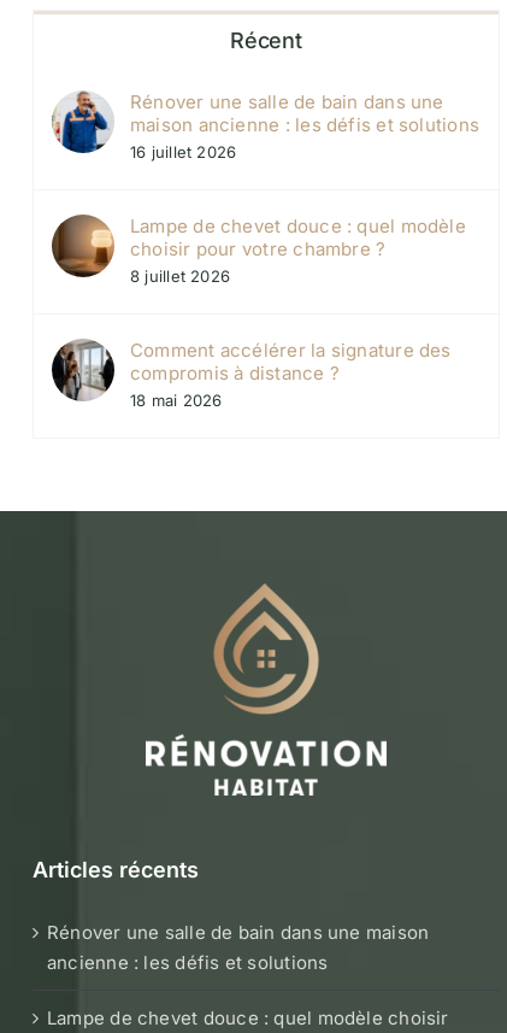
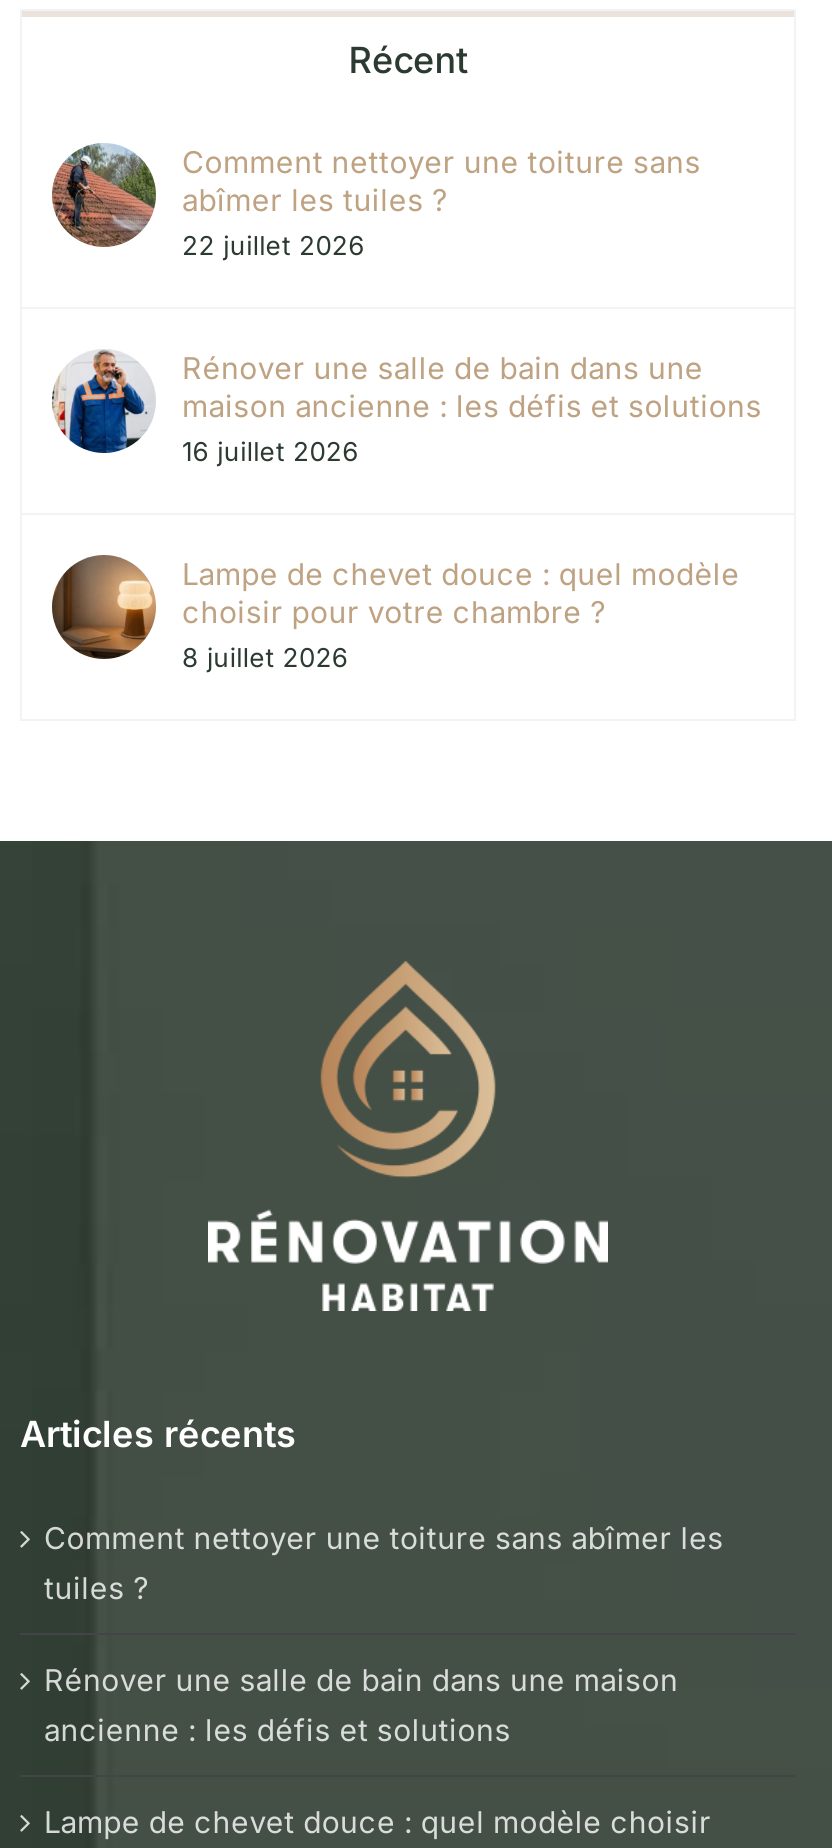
+ [image]
+ Comment nettoyer une toiture sans
+ abîmer les tuiles ?
+ 22 juillet 2026

moved down: [image] | Rénover une salle de bain dans une | maison ancienne : les défis et solutions | 16 juillet 2026 | Lampe de chevet douce : quel modèle | choisir pour votre chambre ? | 8 juillet 2026

- [image]
- Comment accélérer la signature des
- compromis à distance ?
- 18 mai 2026

+ Comment nettoyer une toiture sans abîmer les
+ tuiles ?
